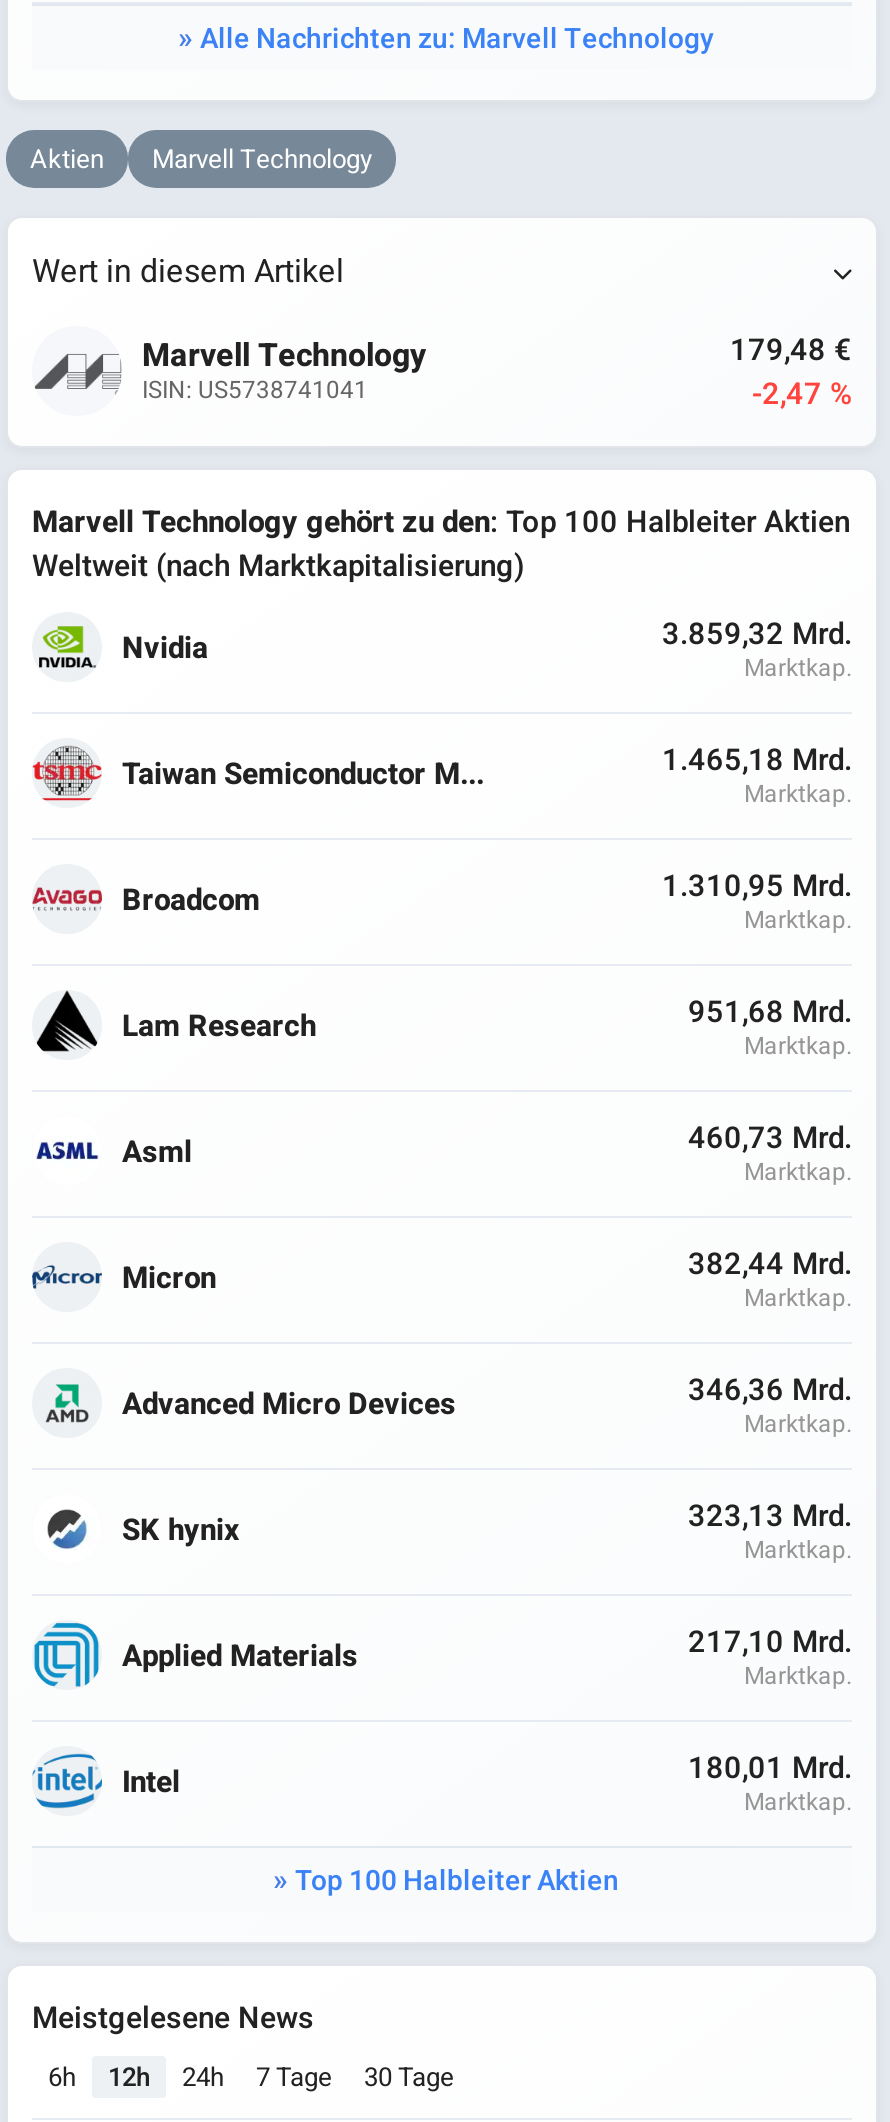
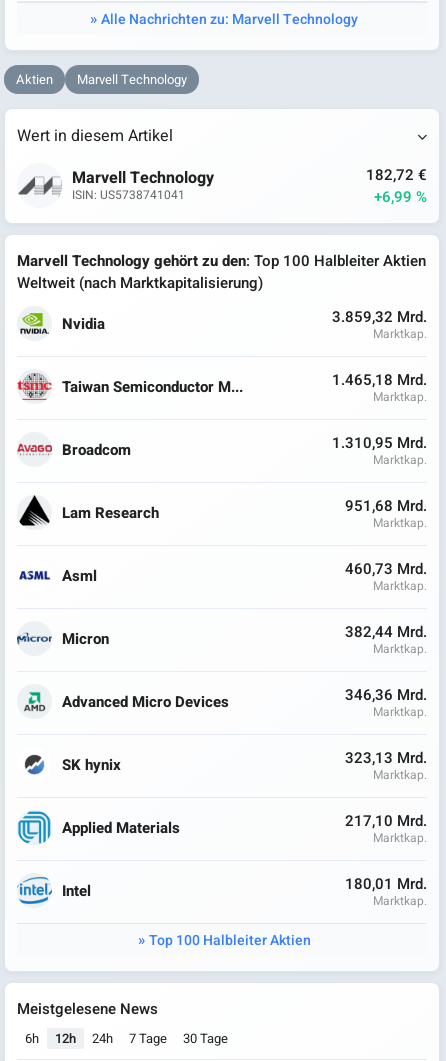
- 179,48 €
+ 182,72 €

- -2,47 %
+ +6,99 %
